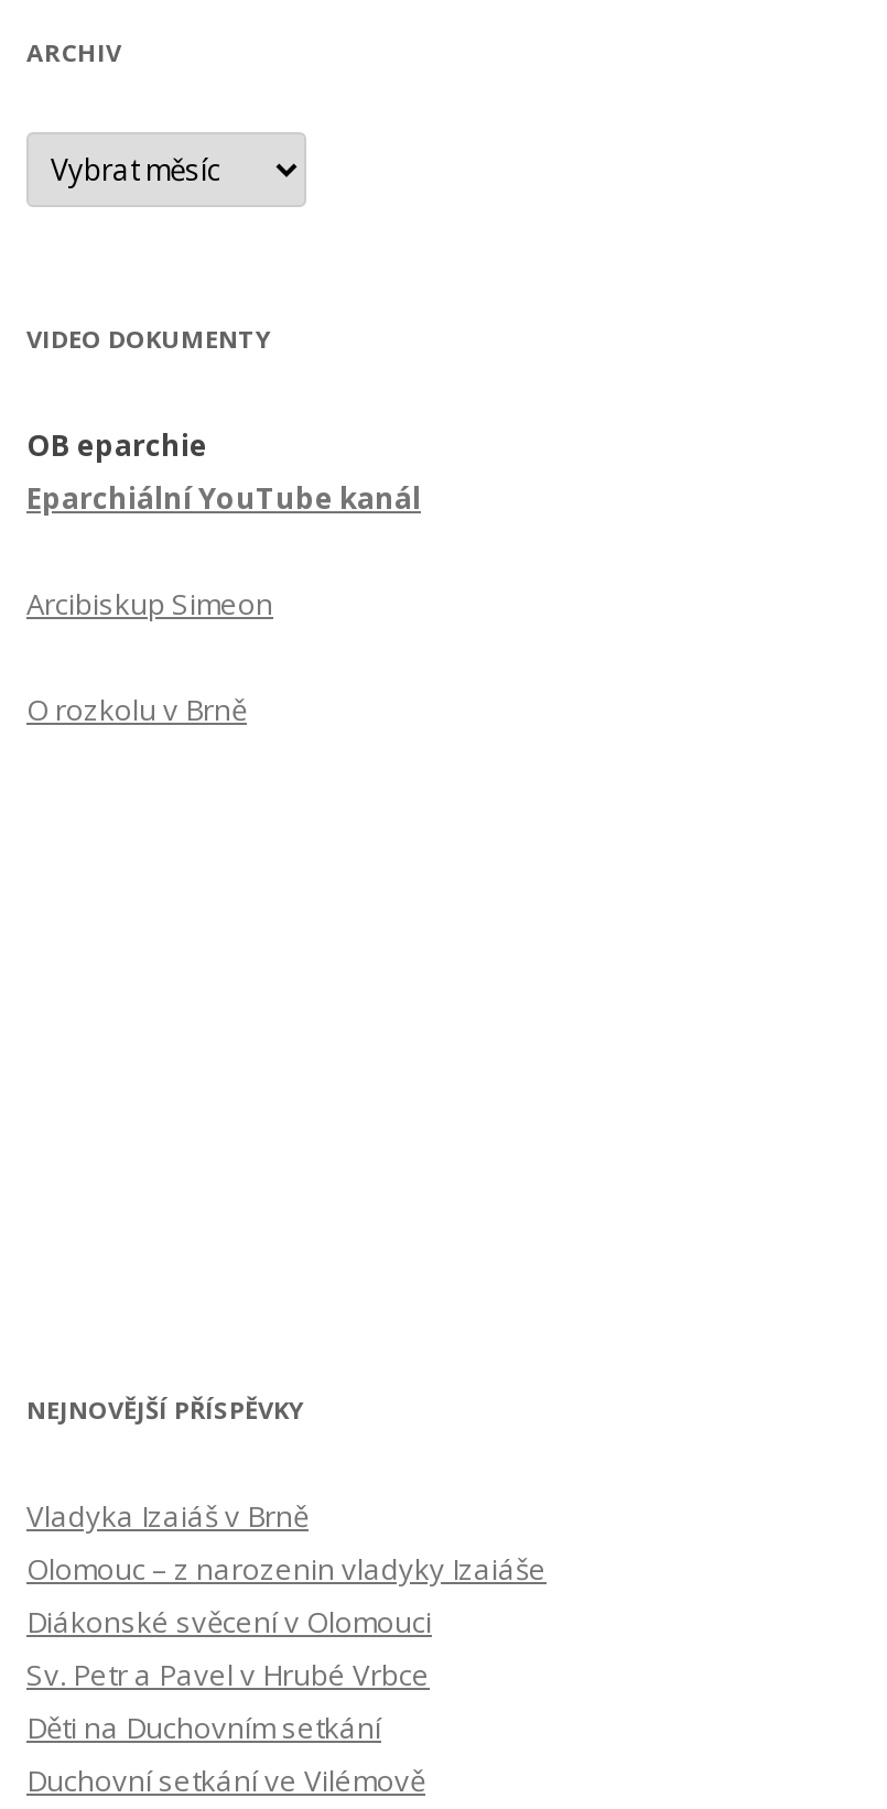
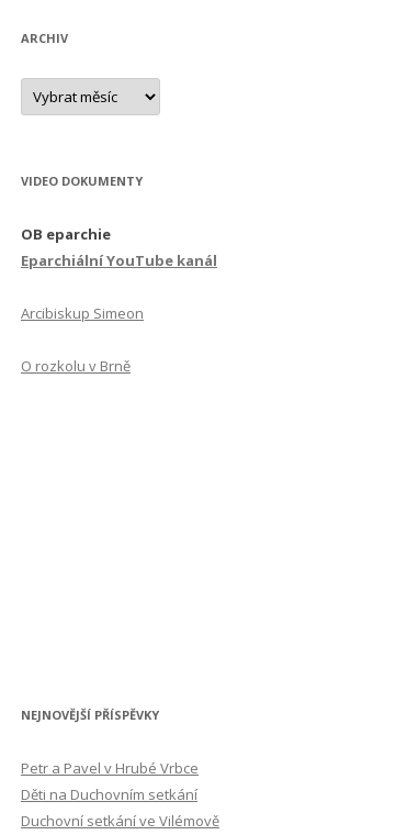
- Vladyka Izaiáš v Brně
- Olomouc – z narozenin vladyky Izaiáše
- Diákonské svěcení v Olomouci
- Sv. Petr a Pavel v Hrubé Vrbce
+ Petr a Pavel v Hrubé Vrbce
